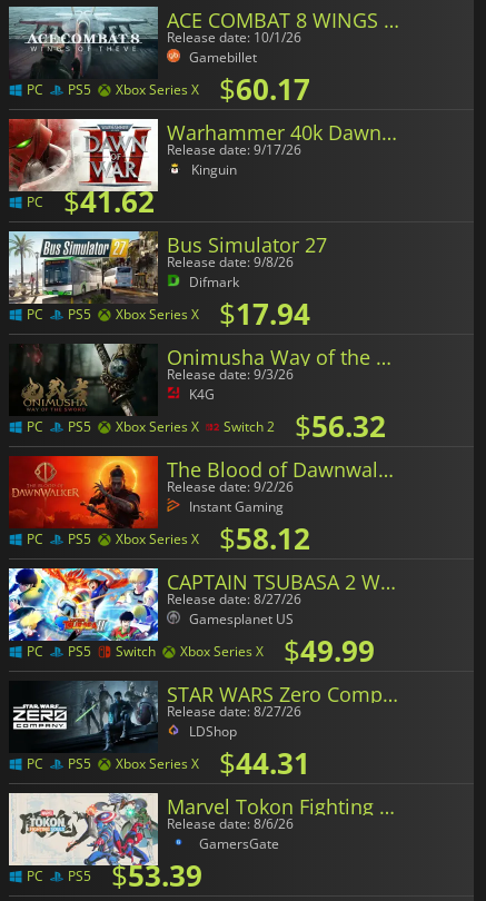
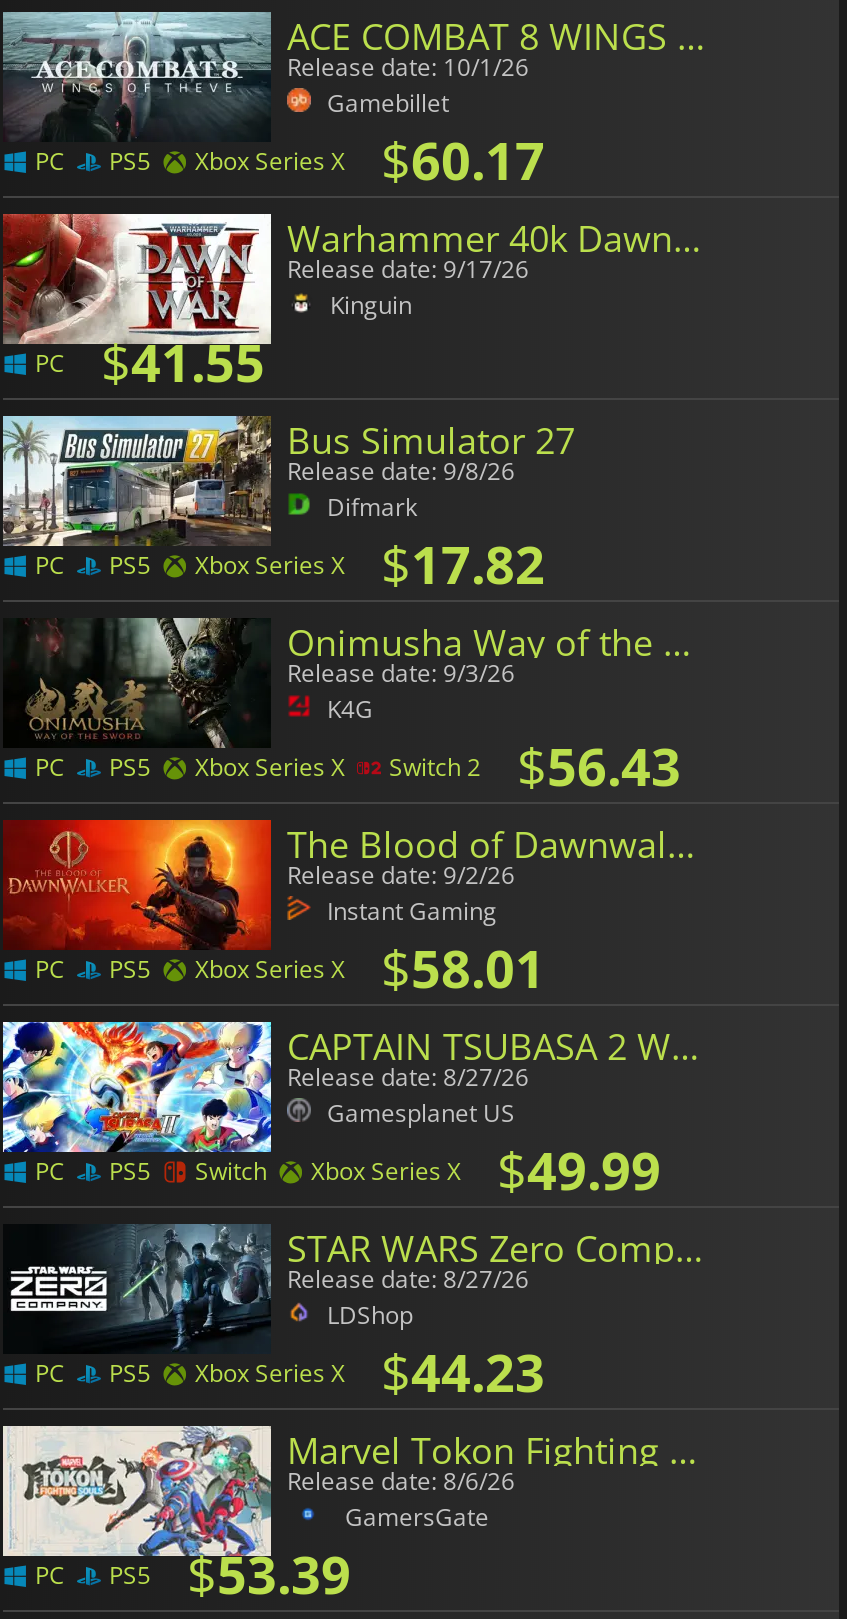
- PC $41.62
+ PC $41.55

- PC PS5 Xbox Series X $17.94
+ PC PS5 Xbox Series X $17.82

- PC PS5 Xbox Series X Switch 2 $56.32
+ PC PS5 Xbox Series X Switch 2 $56.43

- PC PS5 Xbox Series X $58.12
+ PC PS5 Xbox Series X $58.01

- PC PS5 Xbox Series X $44.31
+ PC PS5 Xbox Series X $44.23
